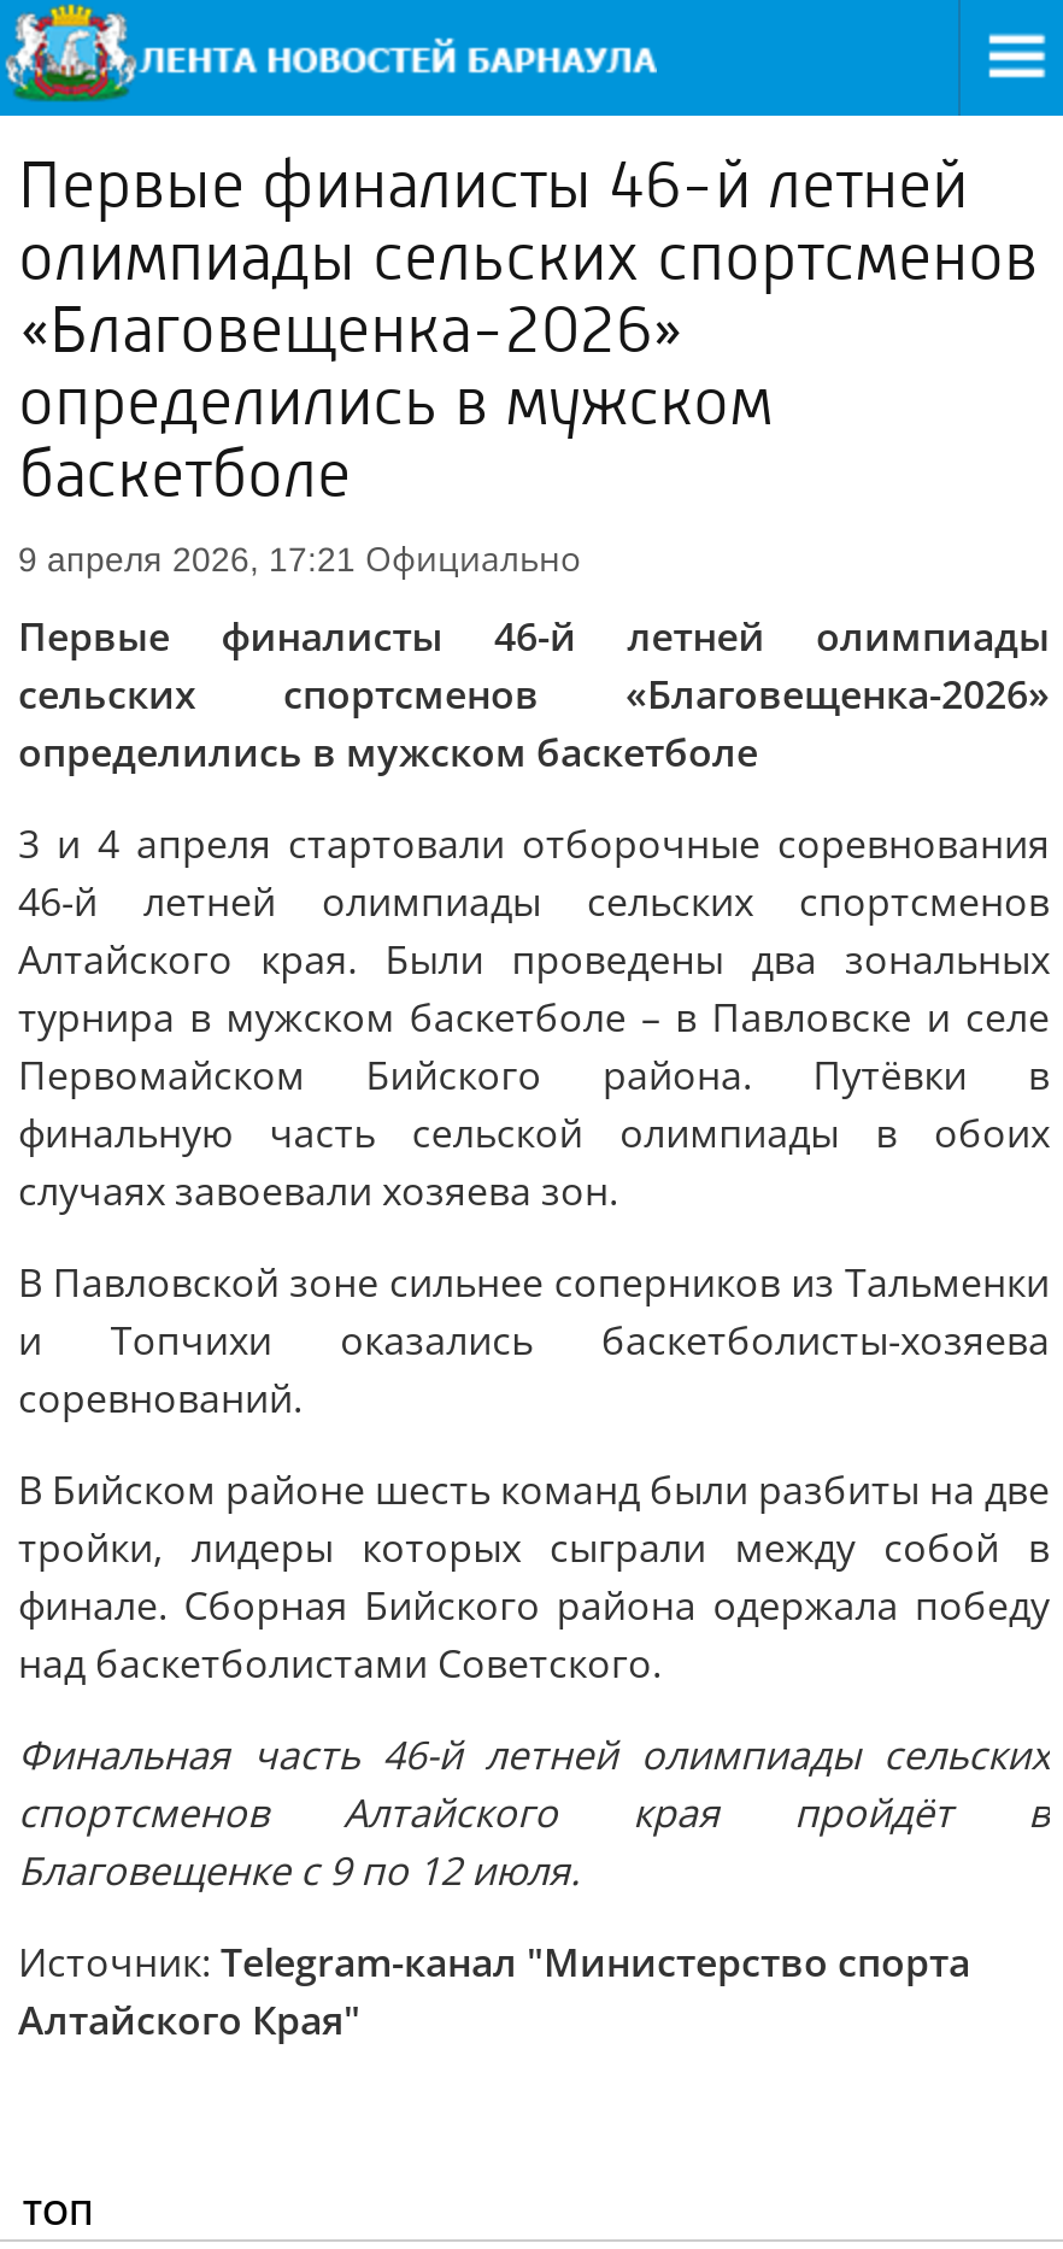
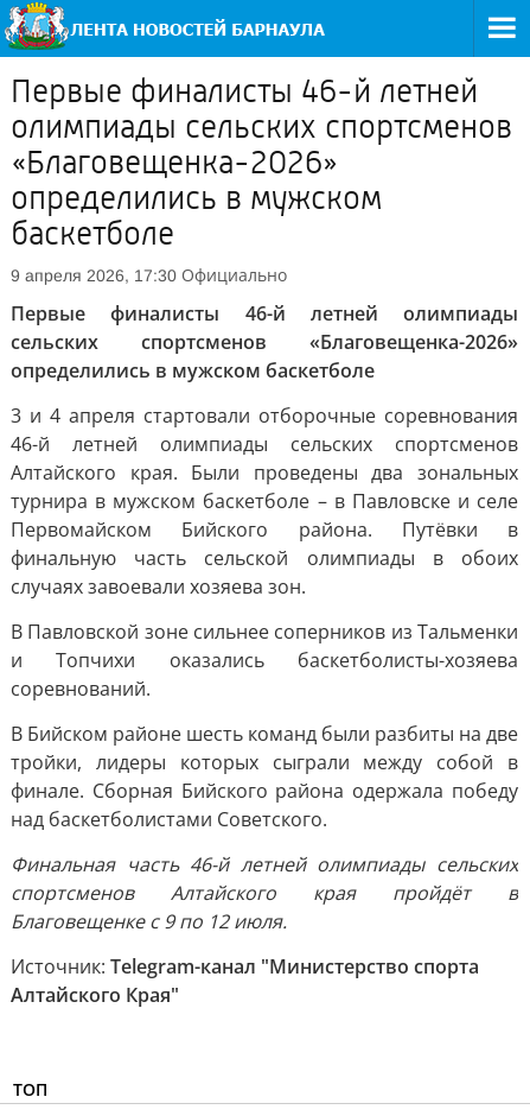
- 9 апреля 2026, 17:21 Официально
+ 9 апреля 2026, 17:30 Официально
